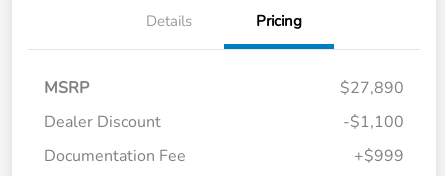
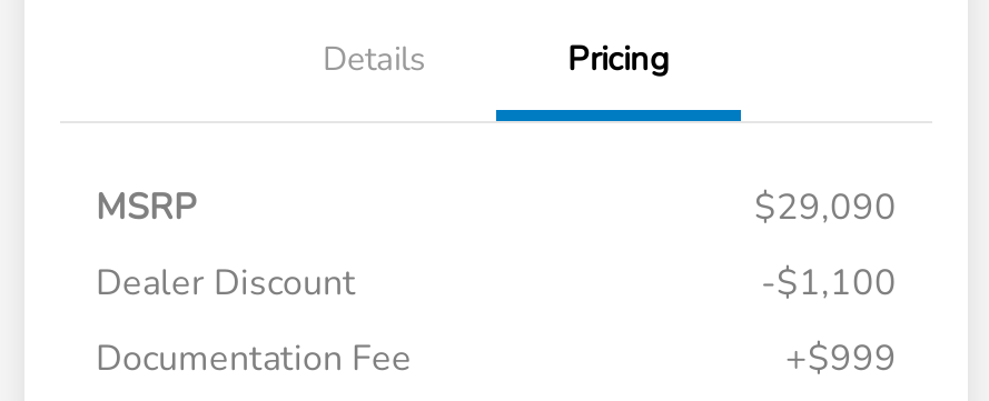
- $27,890
+ $29,090
